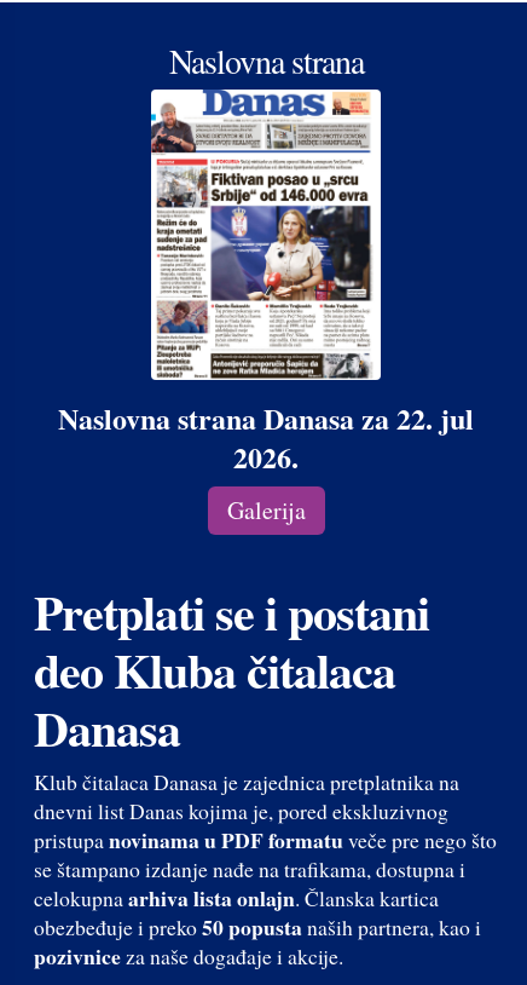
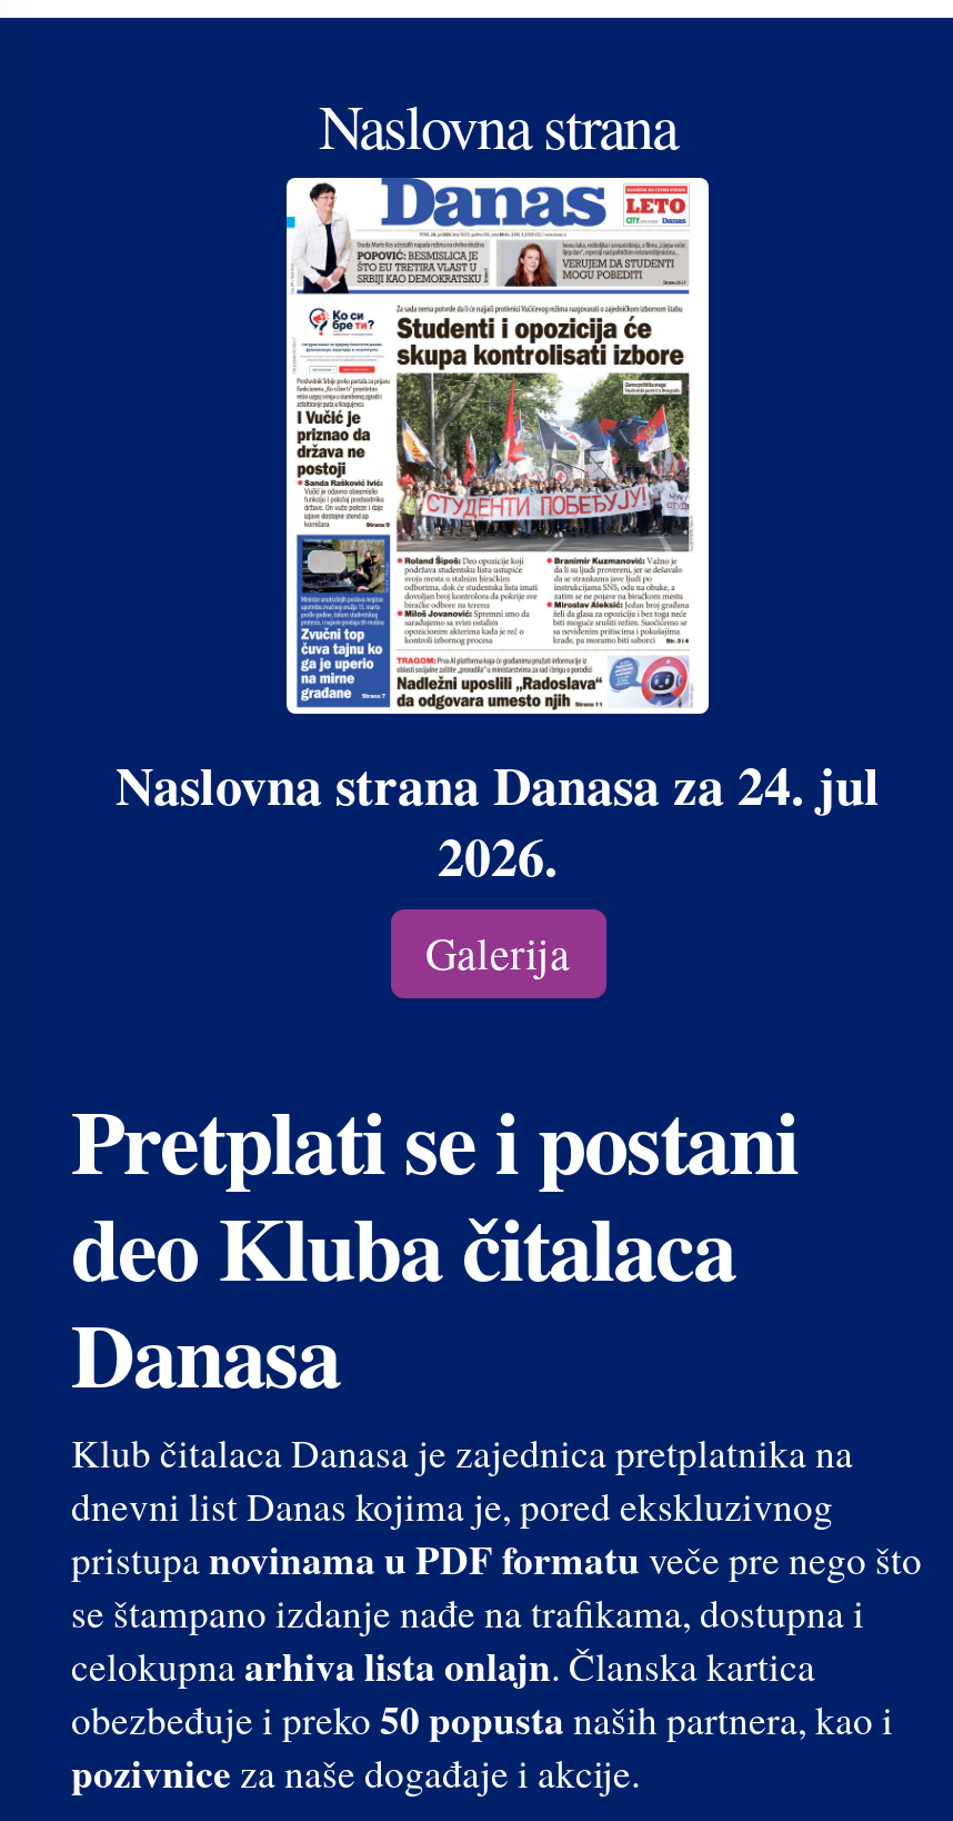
- [image]
- Naslovna strana Danasa za 22. jul
+ [image]
+ Naslovna strana Danasa za 24. jul
